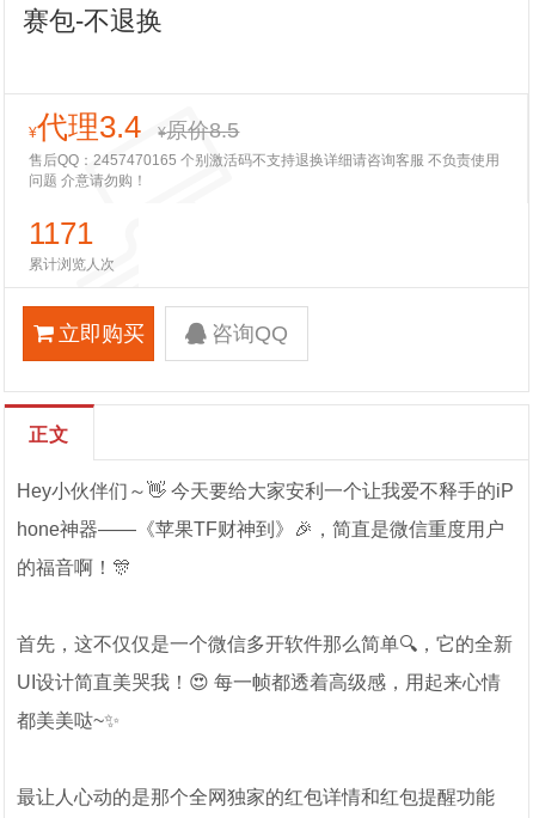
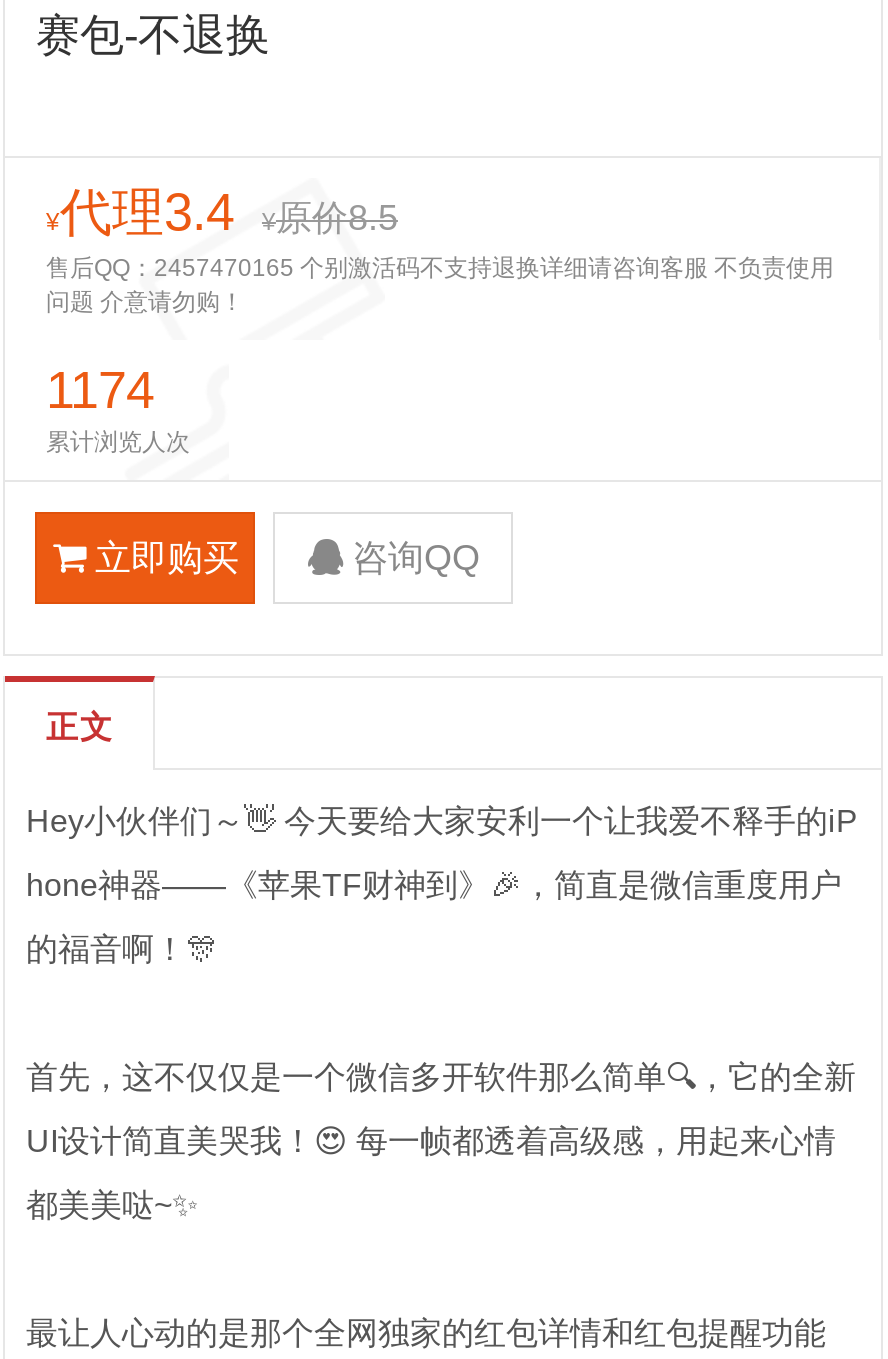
- 1171
+ 1174
